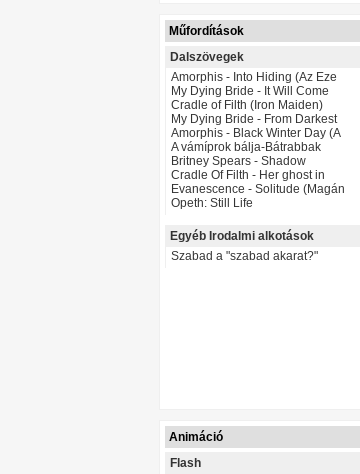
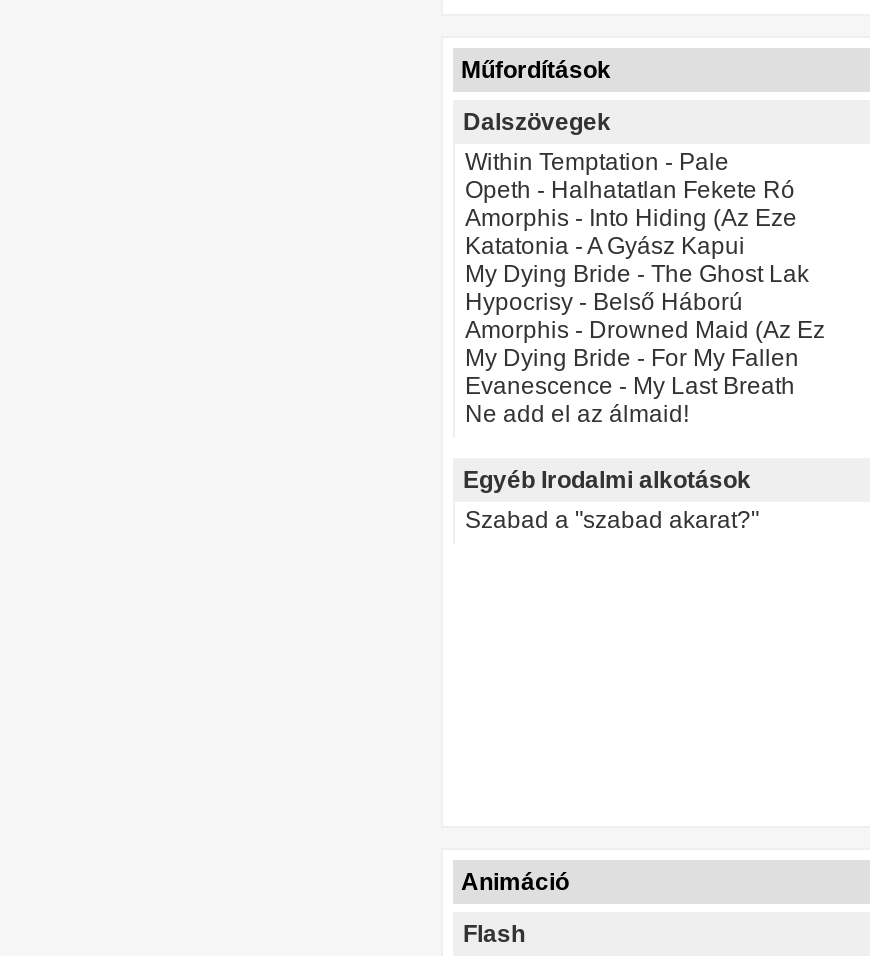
+ Within Temptation - Pale
+ Opeth - Halhatatlan Fekete Ró

moved down: Amorphis - Into Hiding (Az Eze

- My Dying Bride - It Will Come
- Cradle of Filth (Iron Maiden)
- My Dying Bride - From Darkest
- Amorphis - Black Winter Day (A
- A vámíprok bálja-Bátrabbak
- Britney Spears - Shadow
- Cradle Of Filth - Her ghost in
- Evanescence - Solitude (Magán
- Opeth: Still Life
+ Katatonia - A Gyász Kapui
+ My Dying Bride - The Ghost Lak
+ Hypocrisy - Belső Háború
+ Amorphis - Drowned Maid (Az Ez
+ My Dying Bride - For My Fallen
+ Evanescence - My Last Breath
+ Ne add el az álmaid!
